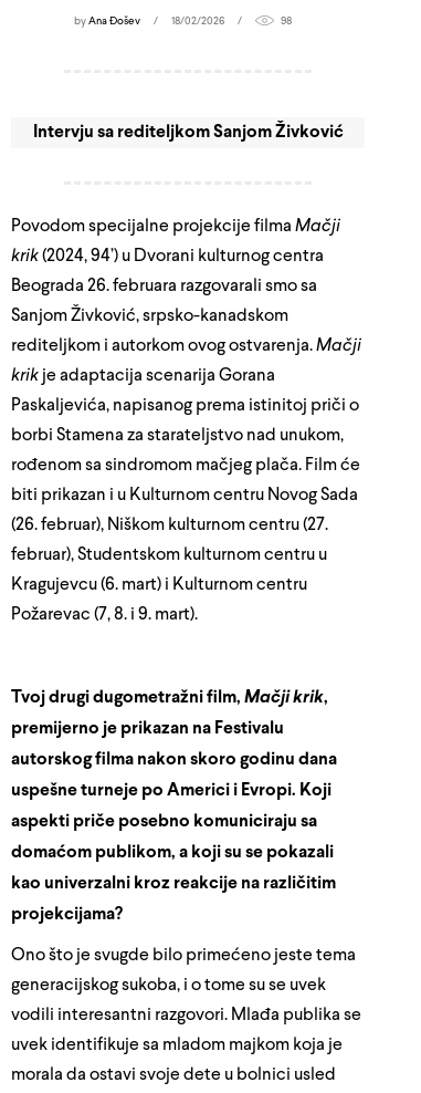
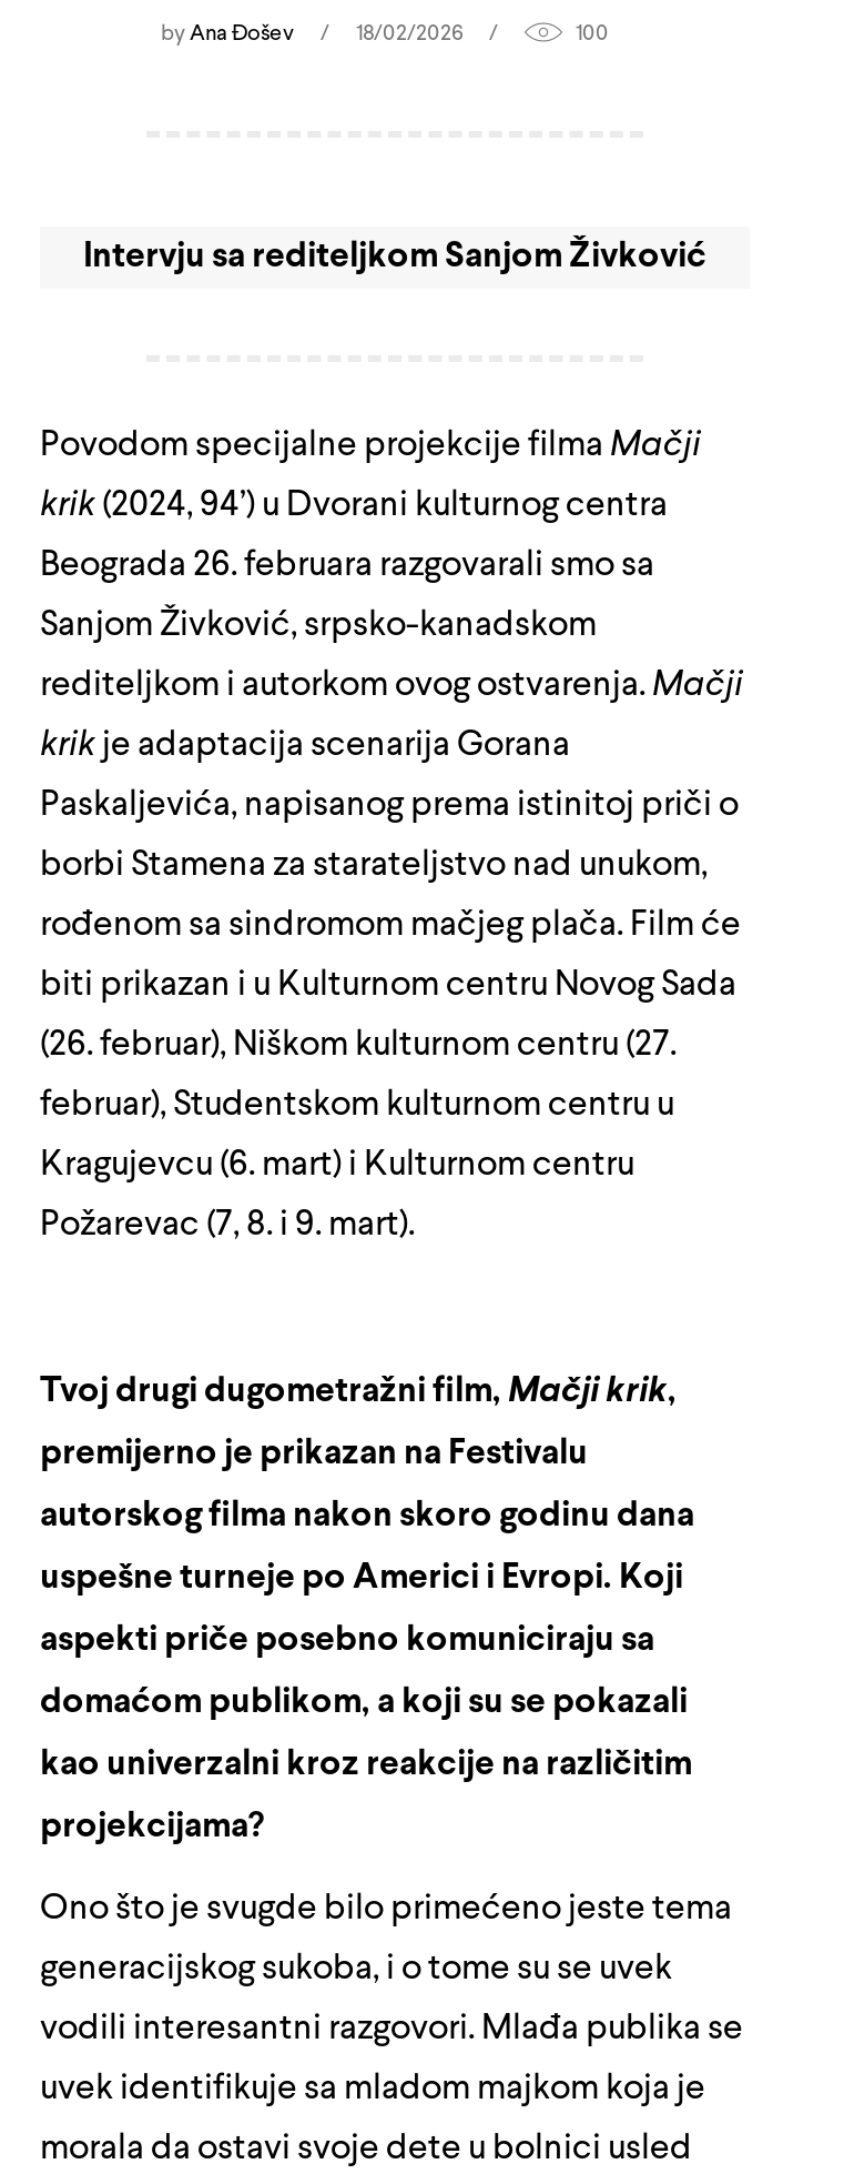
- 98
+ 100
